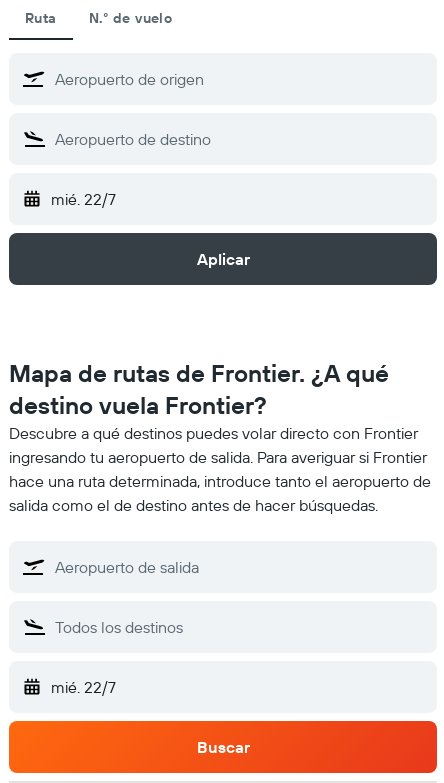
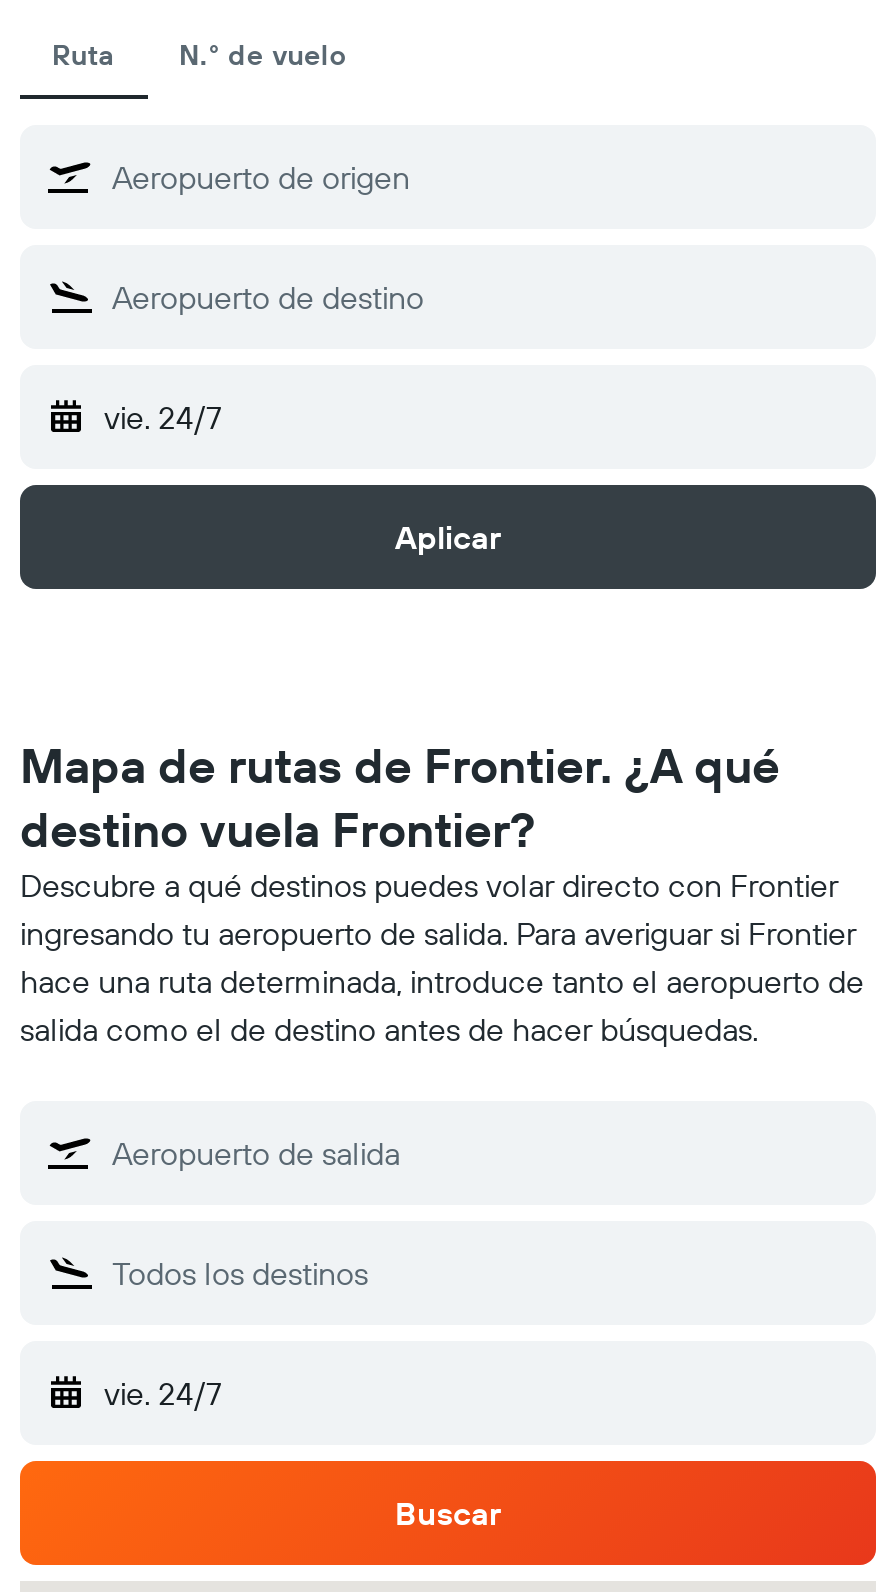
- mié. 22/7
+ vie. 24/7

- mié. 22/7
+ vie. 24/7
